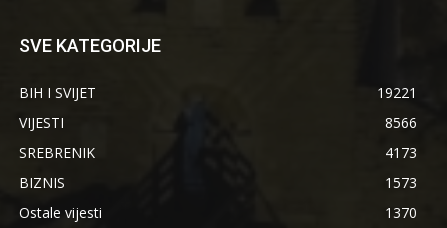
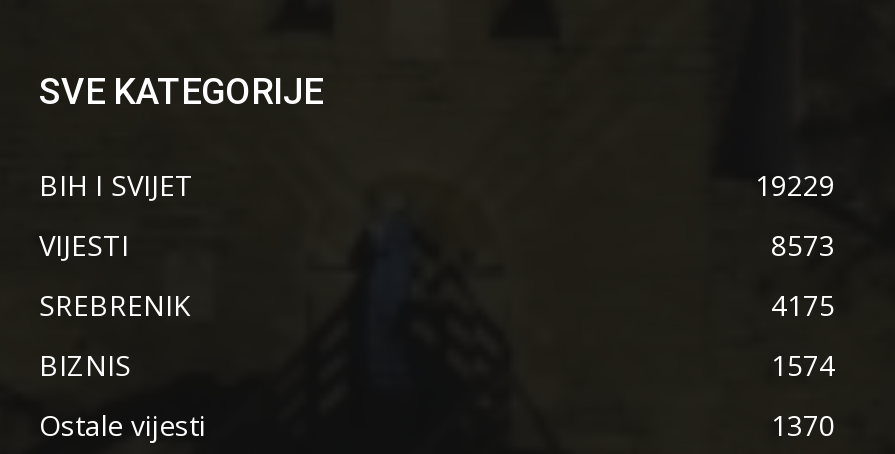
- 19221
+ 19229

- 8566
+ 8573

- 4173
+ 4175

- 1573
+ 1574
